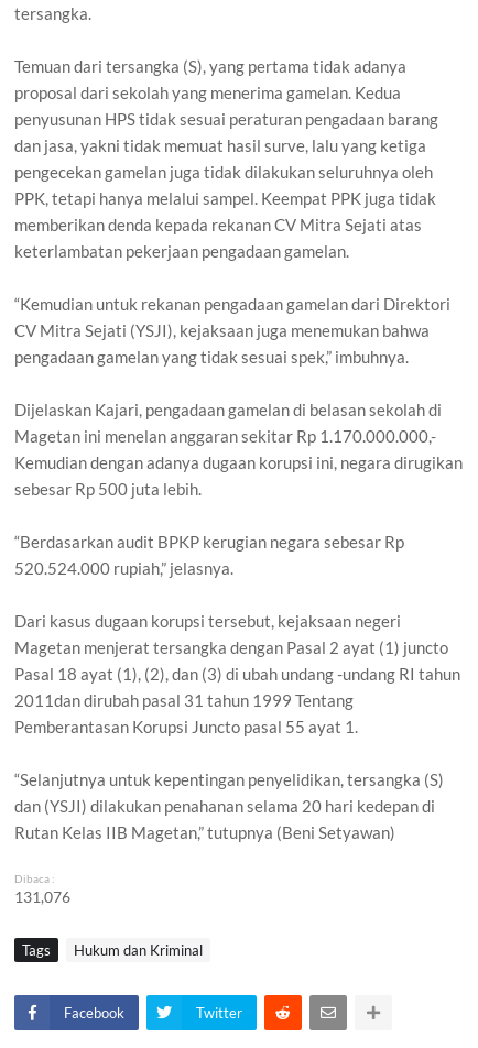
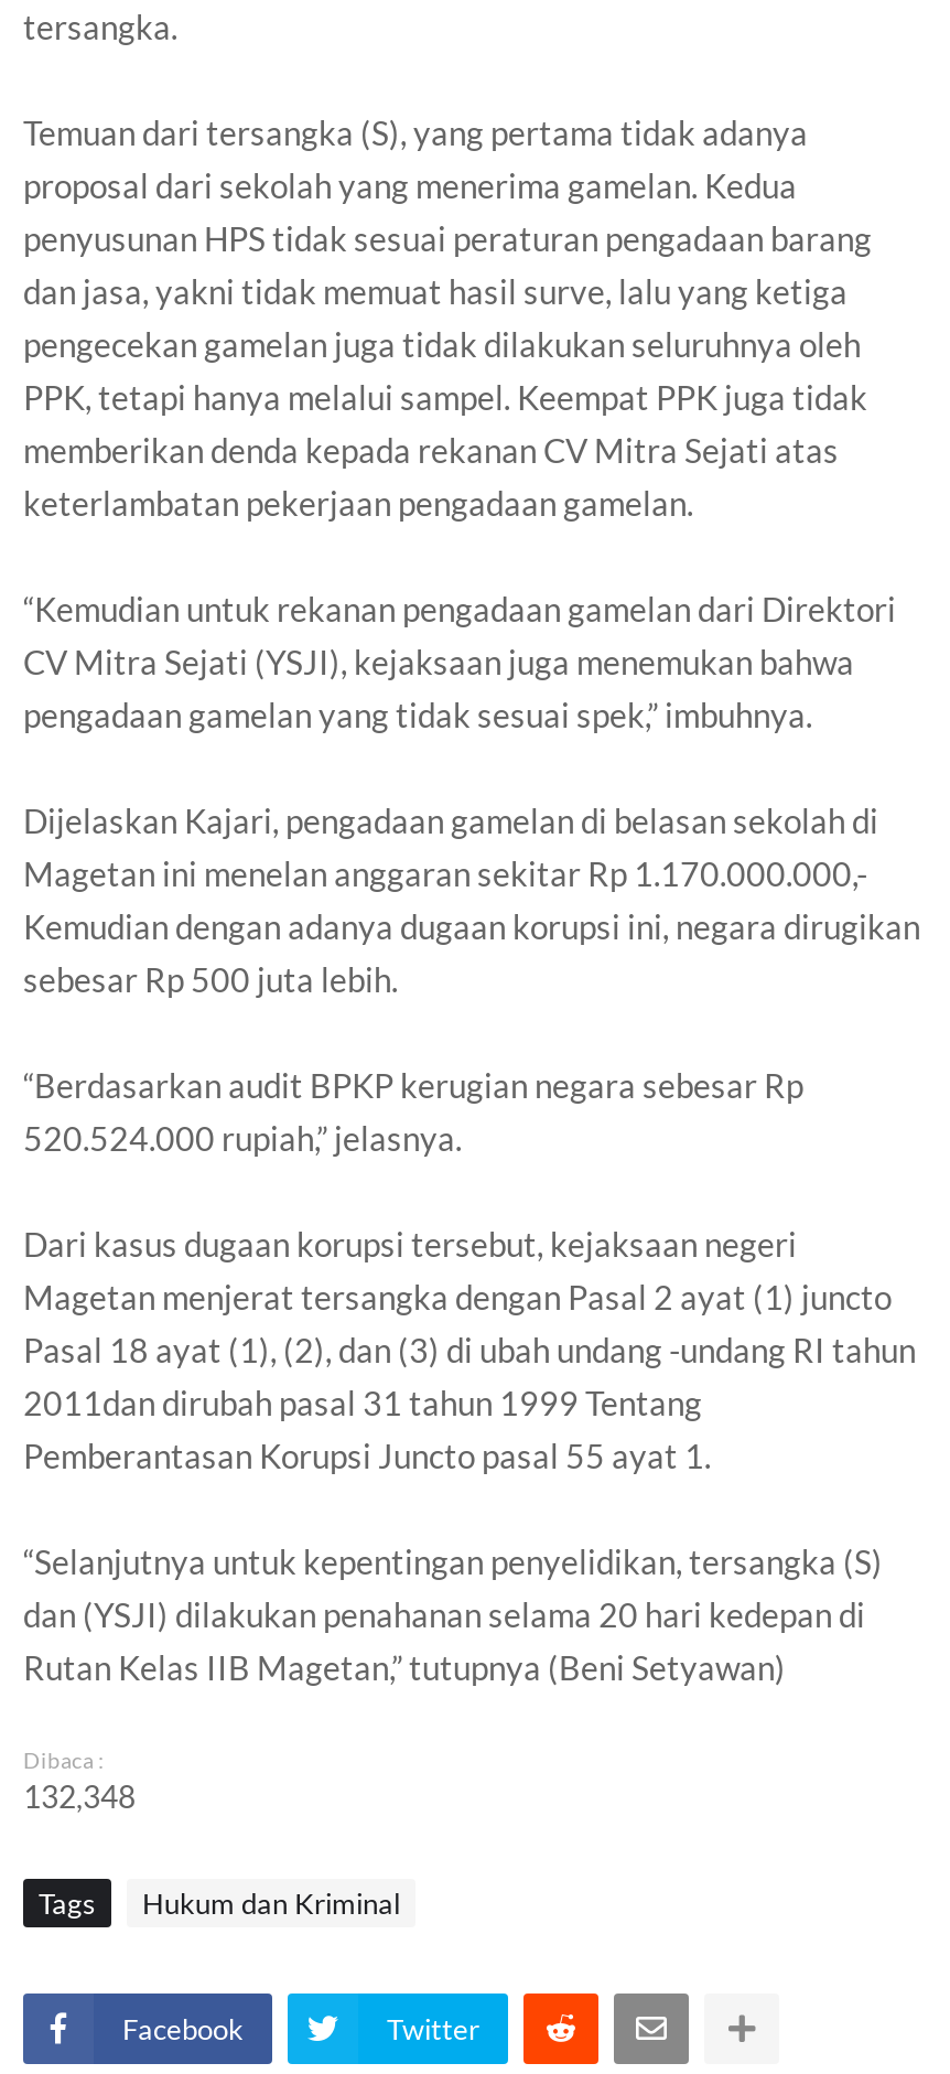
- 131,076
+ 132,348
